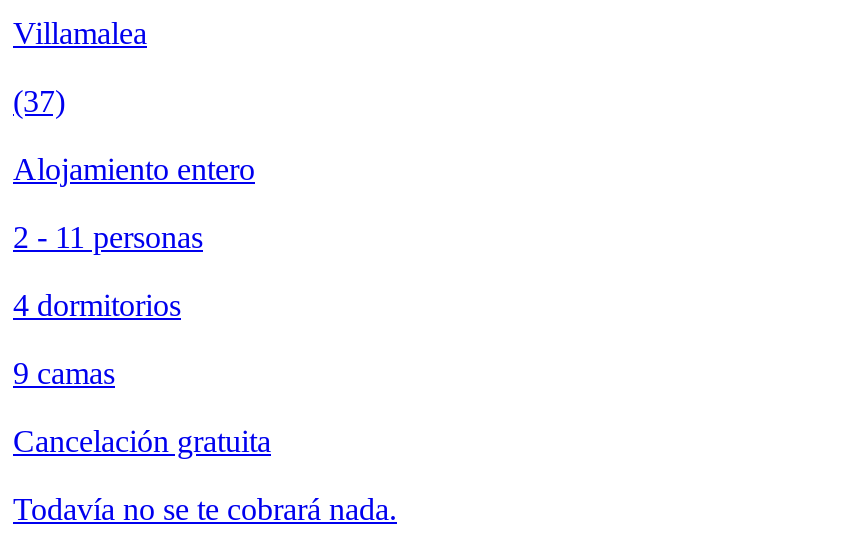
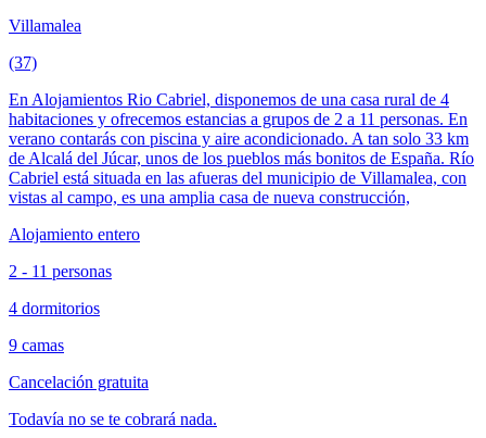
+ En Alojamientos Rio Cabriel, disponemos de una casa rural de 4
+ habitaciones y ofrecemos estancias a grupos de 2 a 11 personas. En
+ verano contarás con piscina y aire acondicionado. A tan solo 33 km
+ de Alcalá del Júcar, unos de los pueblos más bonitos de España. Río
+ Cabriel está situada en las afueras del municipio de Villamalea, con
+ vistas al campo, es una amplia casa de nueva construcción,
